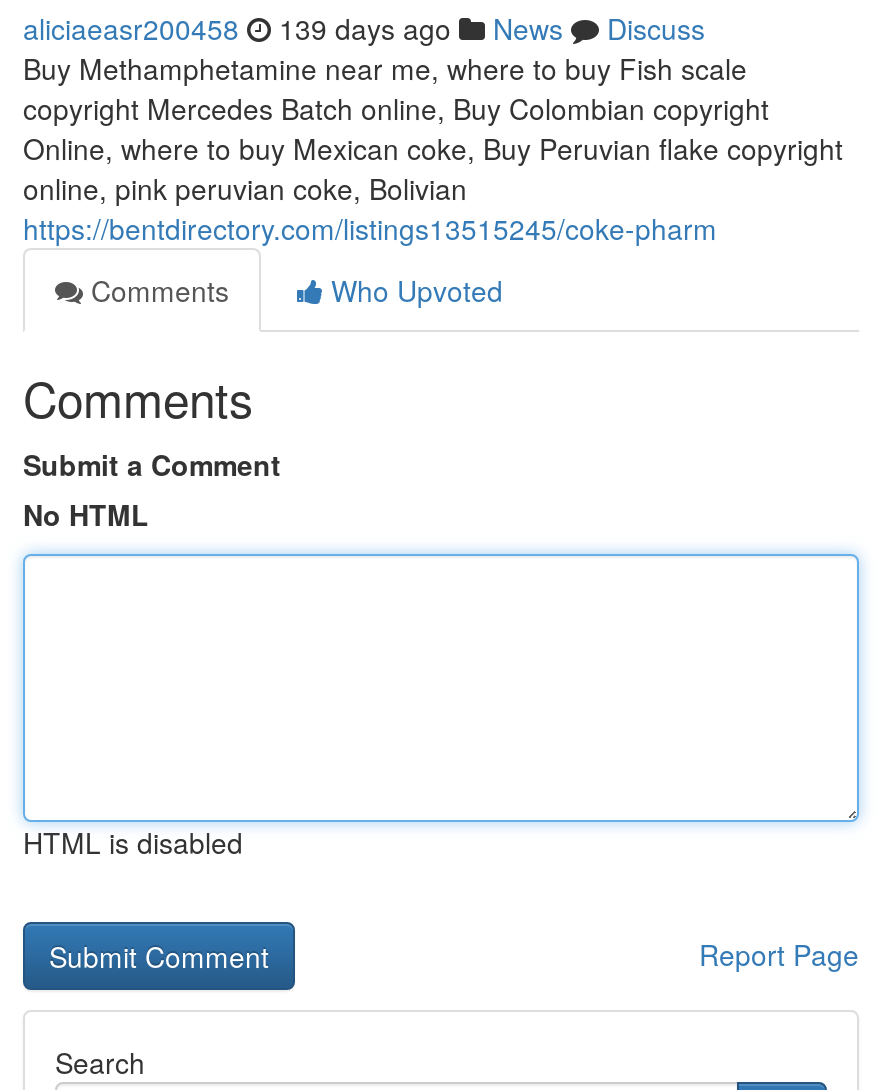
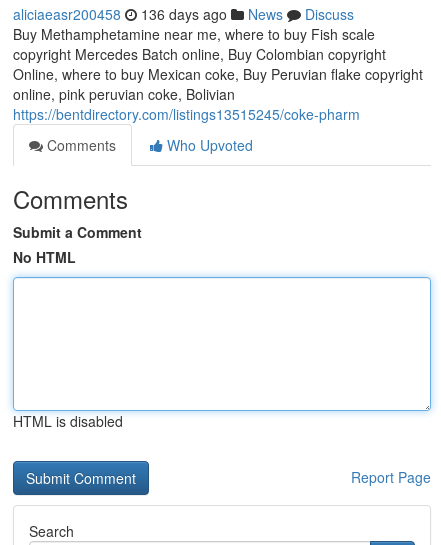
- aliciaeasr200458 139 days ago News Discuss
+ aliciaeasr200458 136 days ago News Discuss
